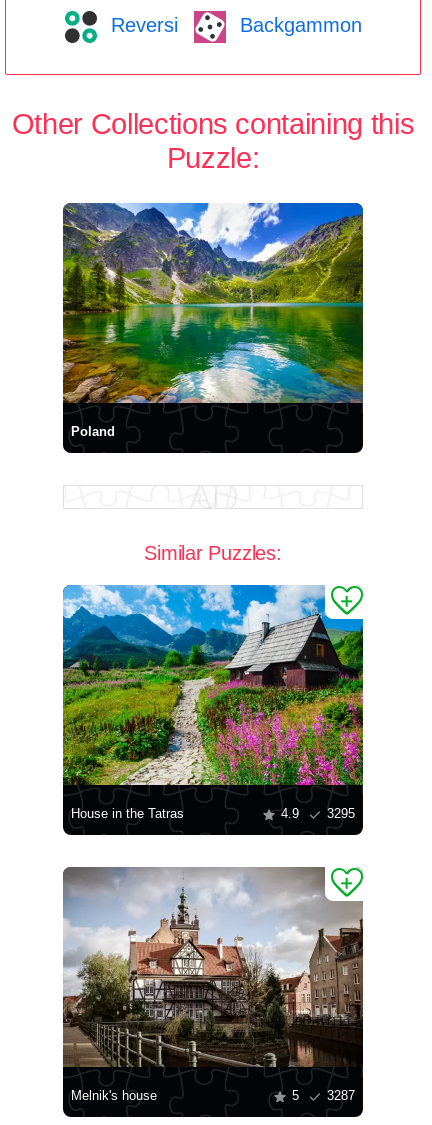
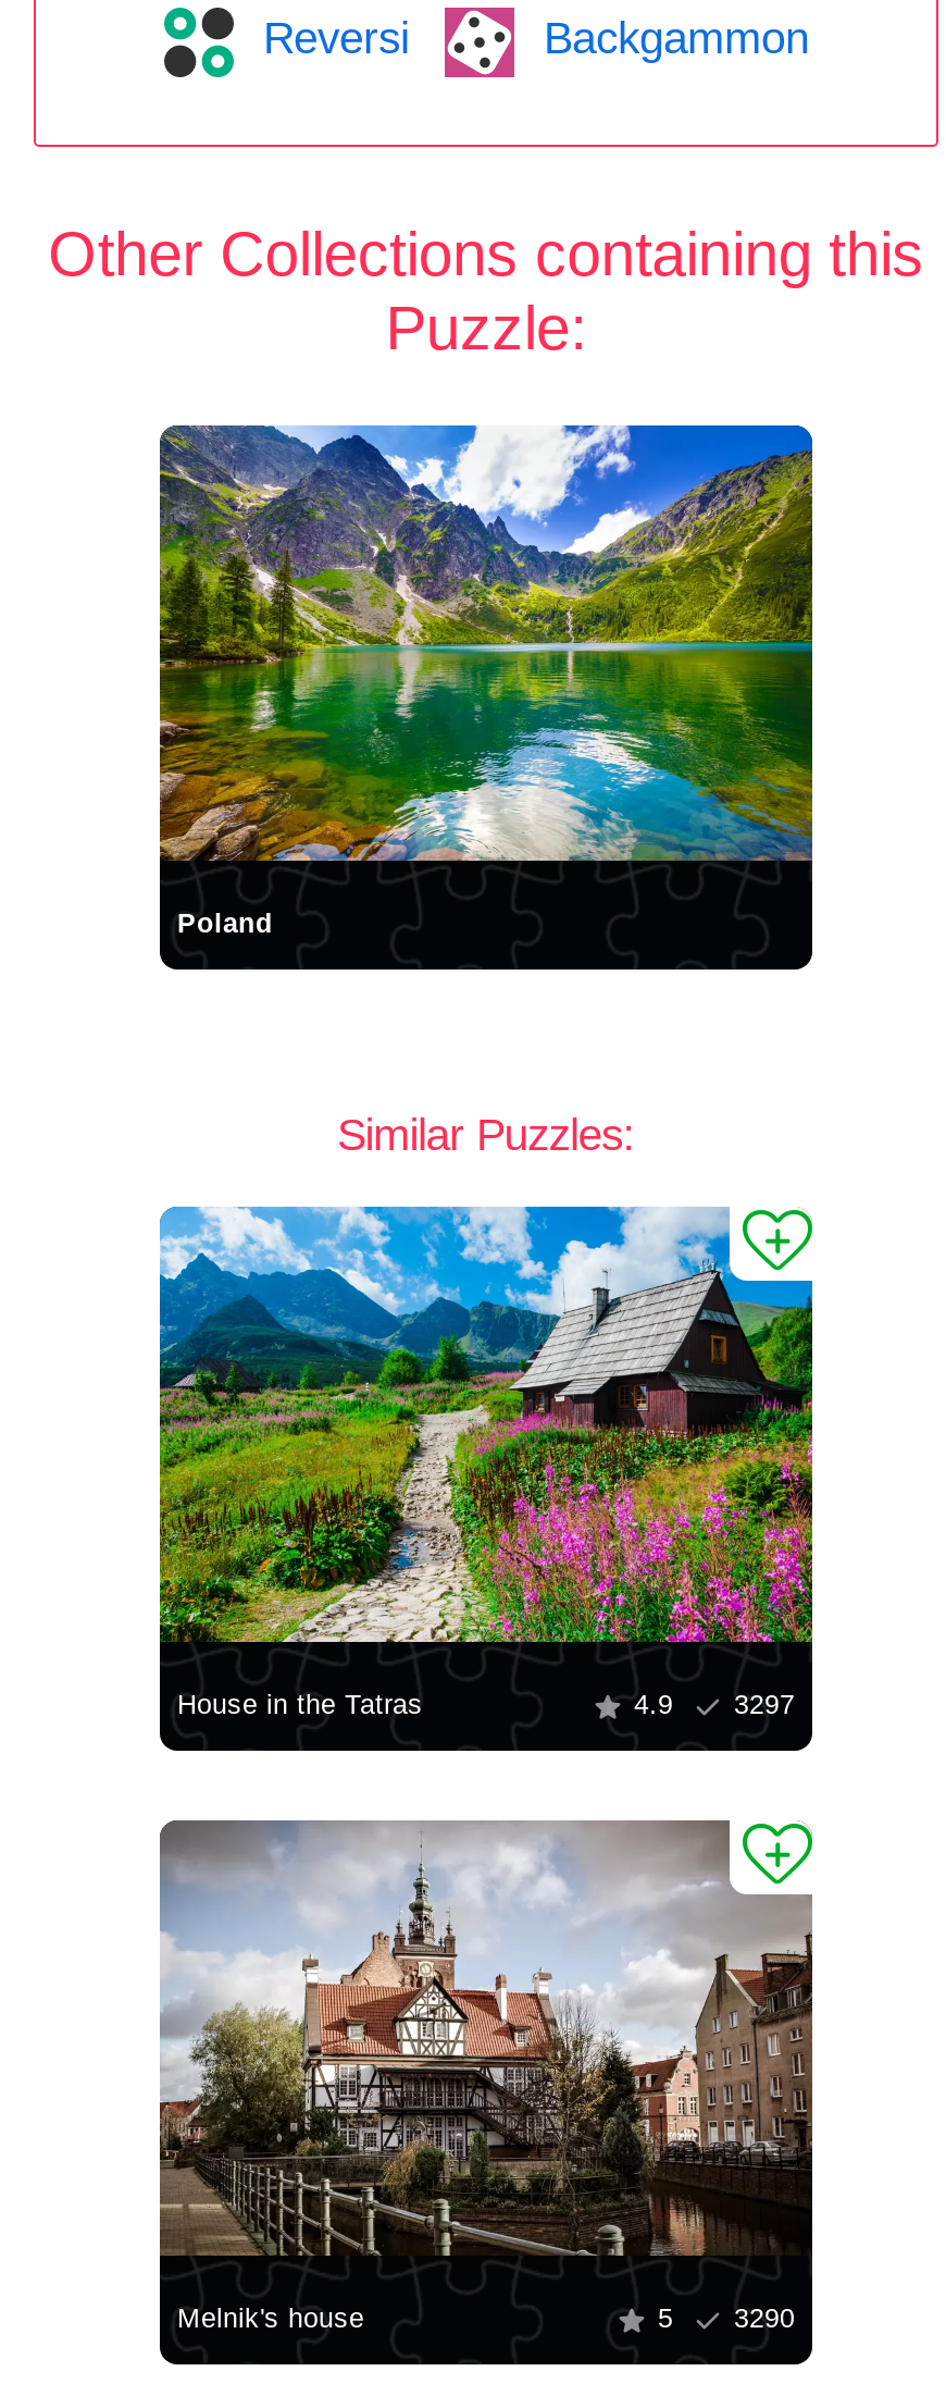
- 4.9 3295
+ 4.9 3297

- 5 3287
+ 5 3290
